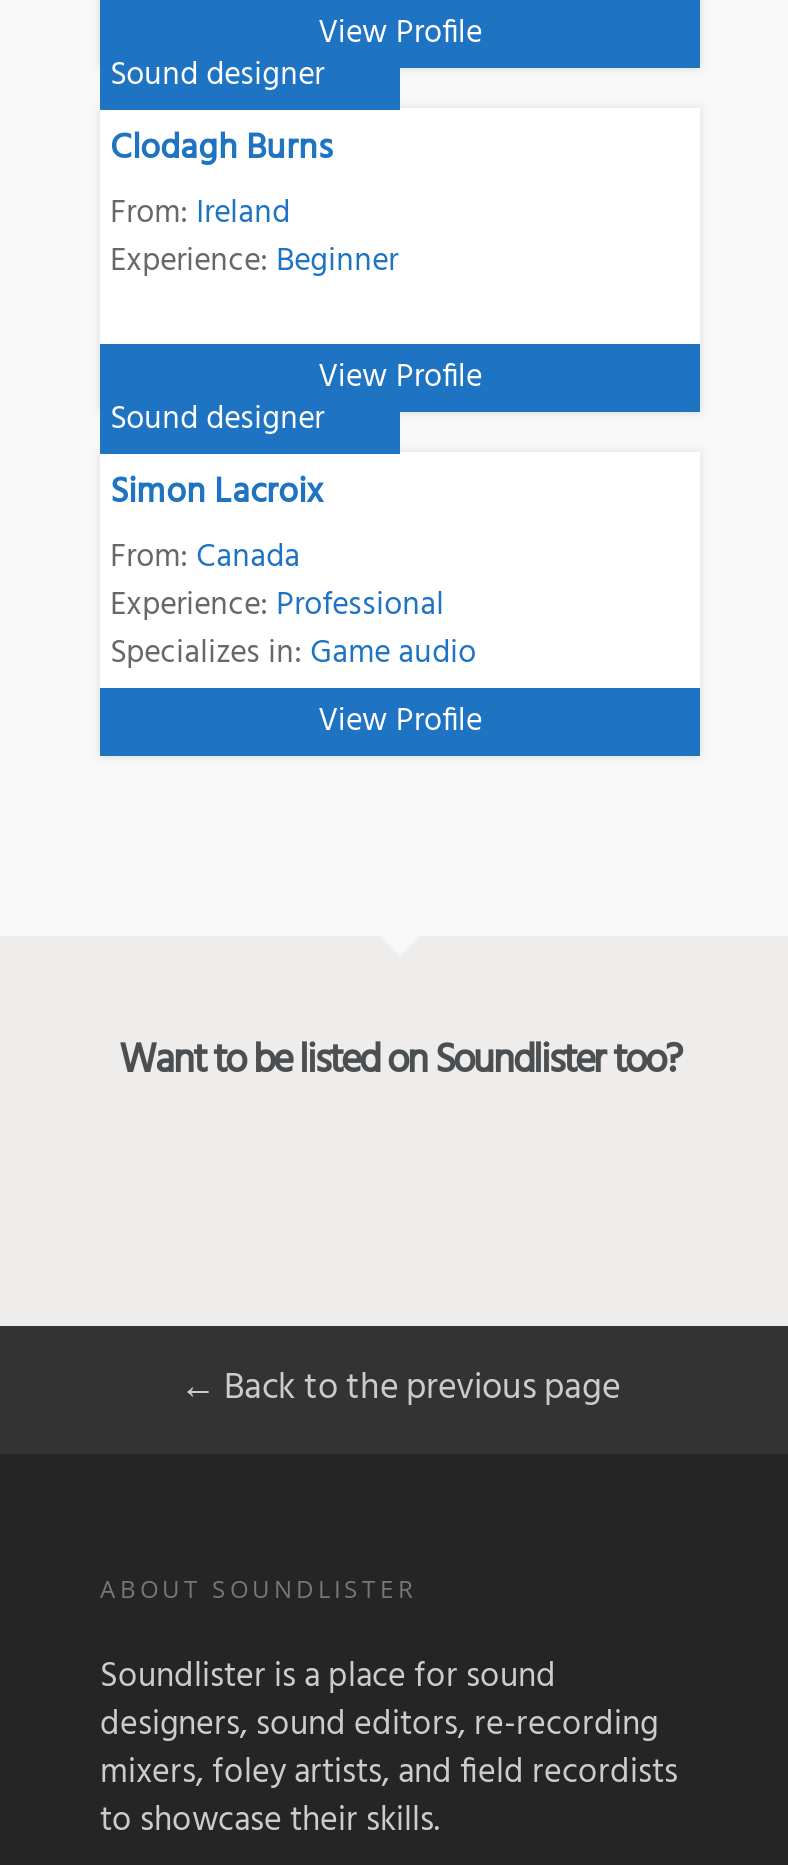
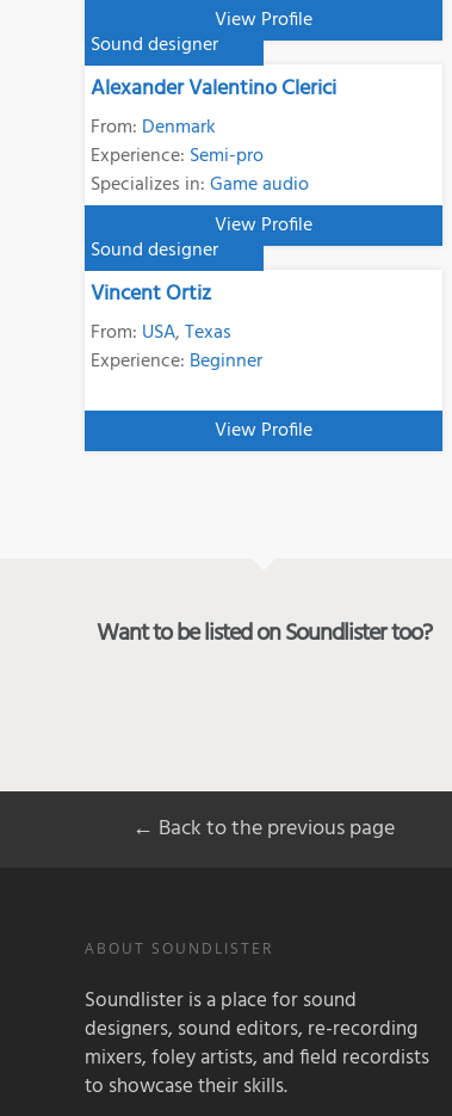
- Clodagh Burns
- From: Ireland
+ Alexander Valentino Clerici
+ From: Denmark
+ Experience: Semi-pro

moved down: Experience: Beginner

- Simon Lacroix
- From: Canada
- Experience: Professional
+ Vincent Ortiz
+ From: USA, Texas

moved up: Specializes in: Game audio
